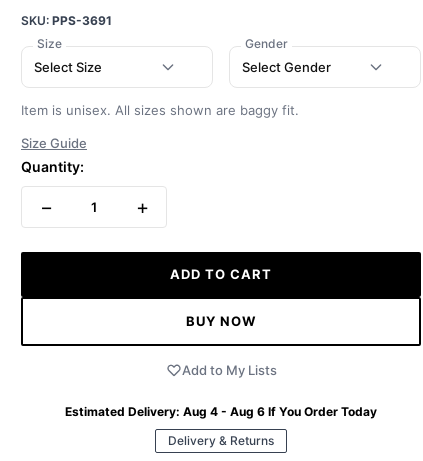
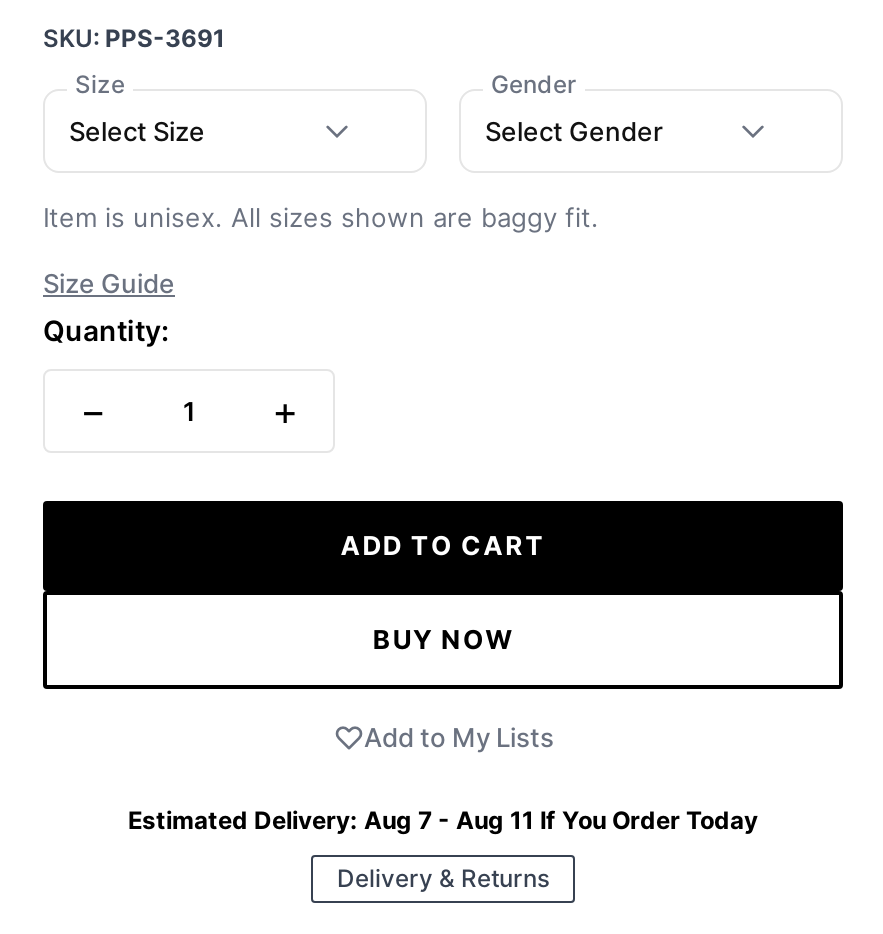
- Estimated Delivery: Aug 4 - Aug 6 If You Order Today
+ Estimated Delivery: Aug 7 - Aug 11 If You Order Today
